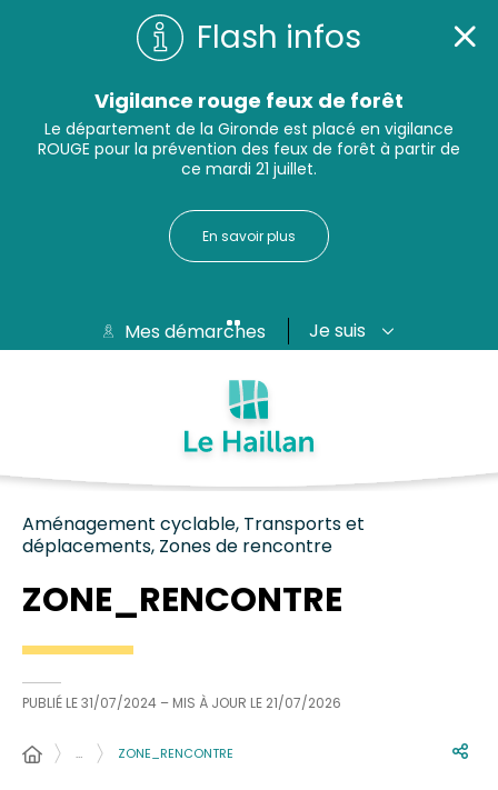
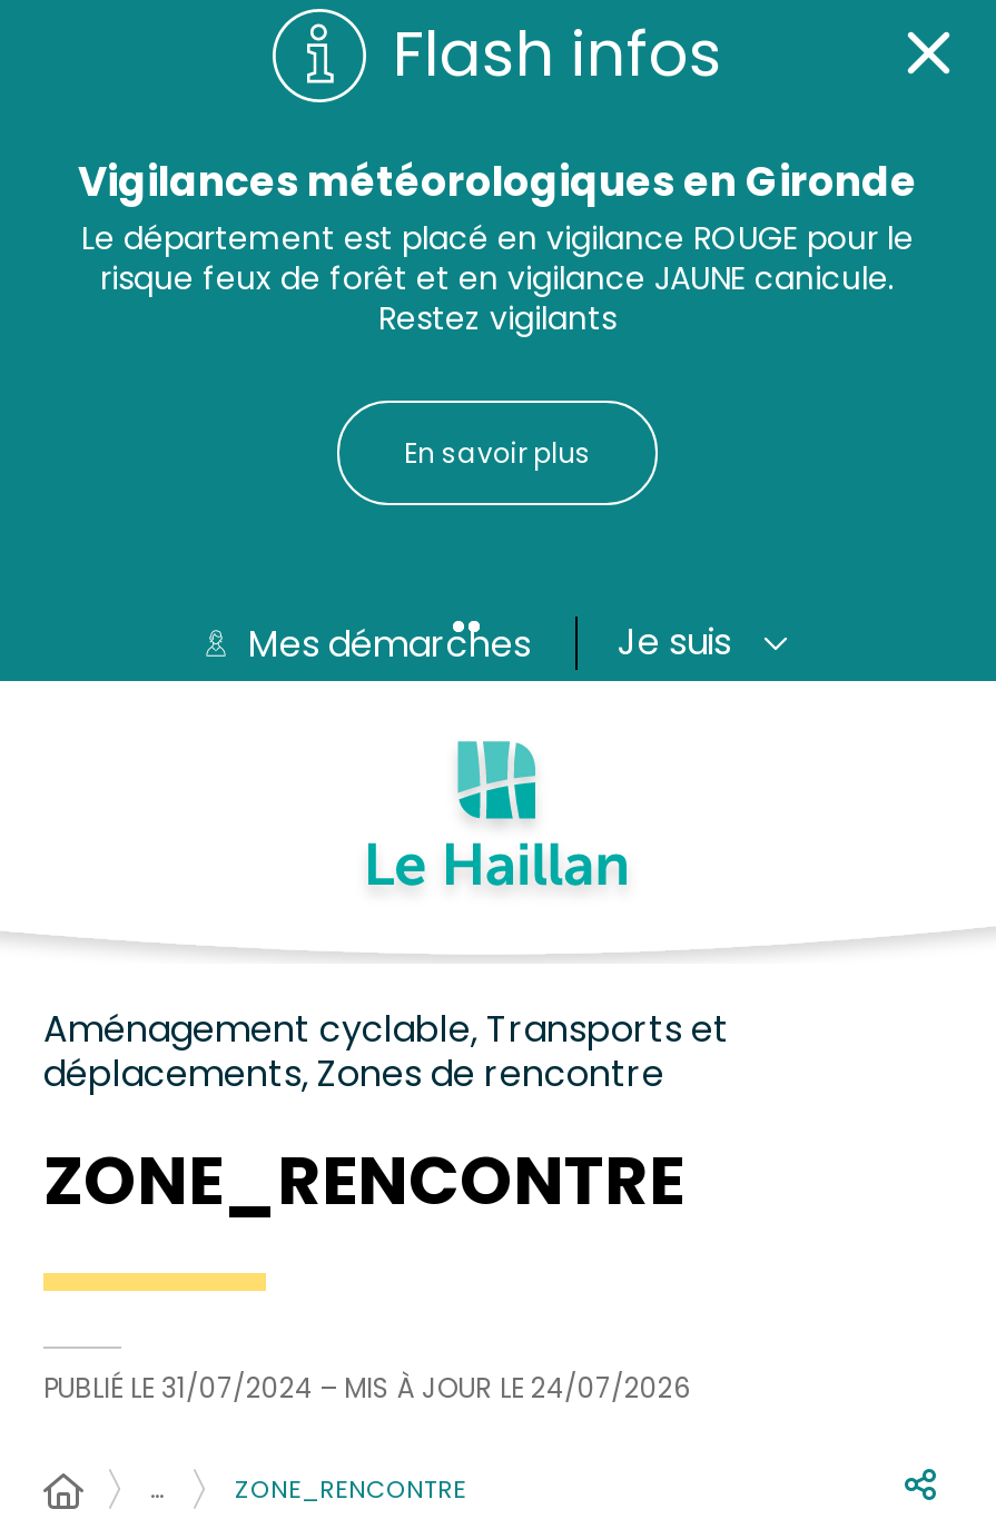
- Vigilance rouge feux de forêt
- Le département de la Gironde est placé en vigilance
- ROUGE pour la prévention des feux de forêt à partir de
- ce mardi 21 juillet.
+ Vigilances météorologiques en Gironde
+ Le département est placé en vigilance ROUGE pour le
+ risque feux de forêt et en vigilance JAUNE canicule.
+ Restez vigilants

- PUBLIÉ LE 31/07/2024 – MIS À JOUR LE 21/07/2026
+ PUBLIÉ LE 31/07/2024 – MIS À JOUR LE 24/07/2026
